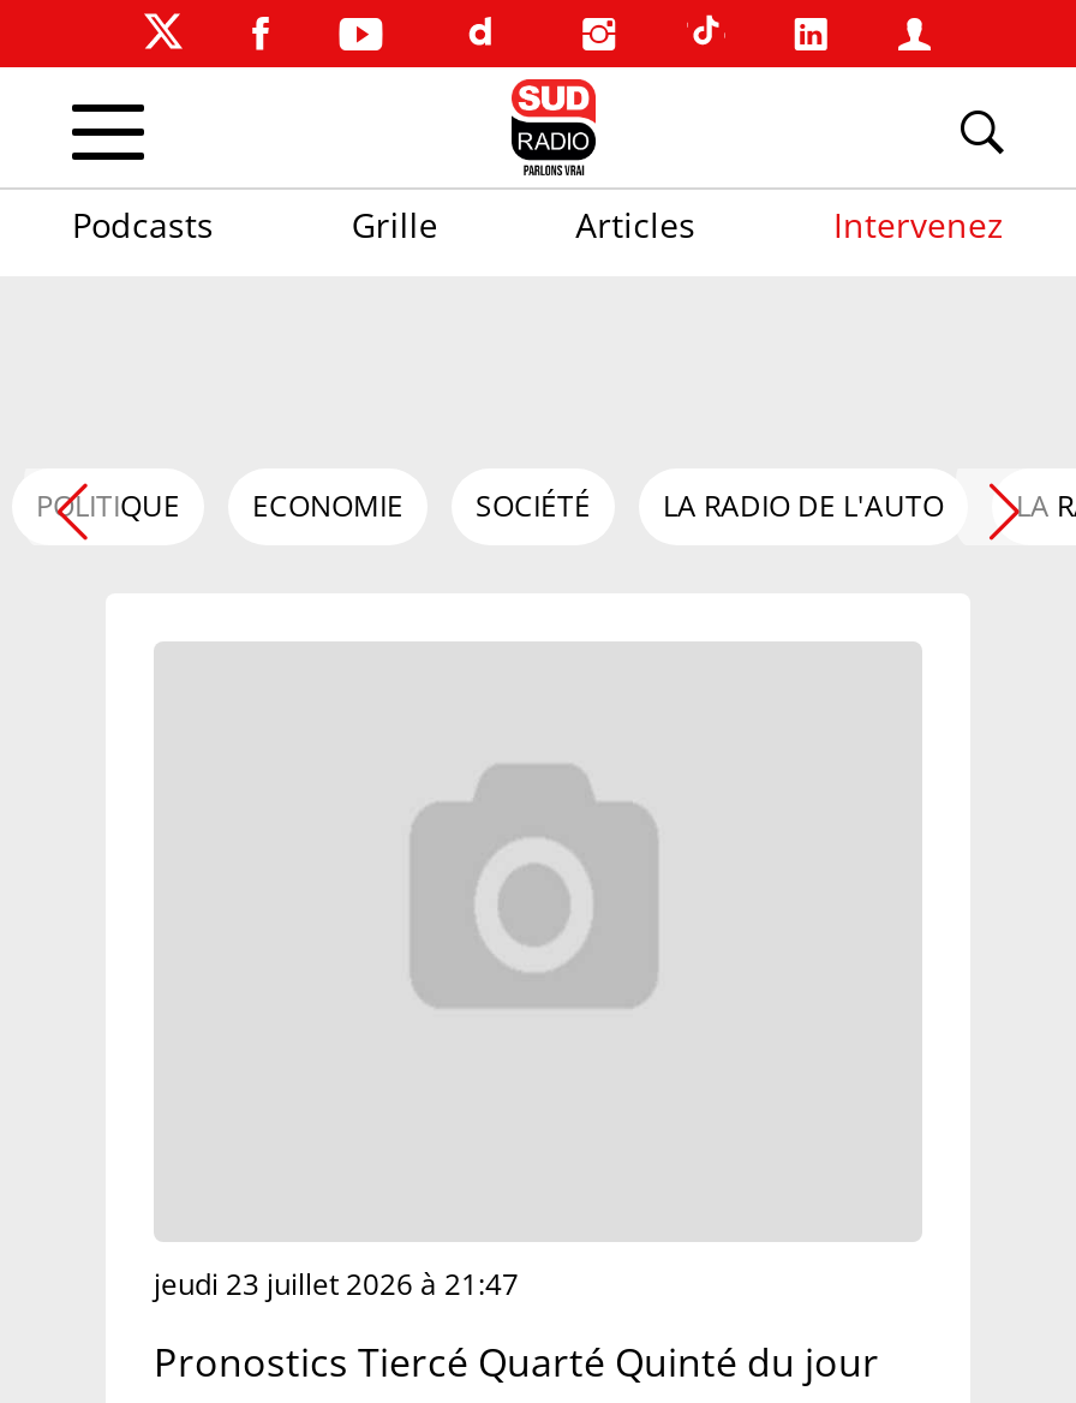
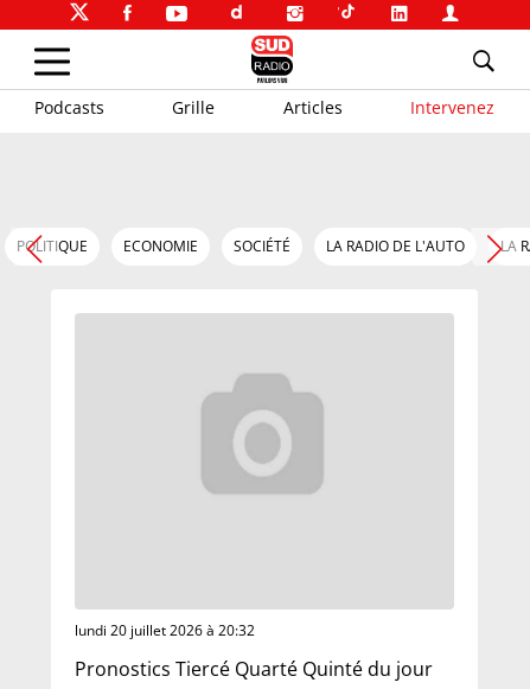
- jeudi 23 juillet 2026 à 21:47
+ lundi 20 juillet 2026 à 20:32
